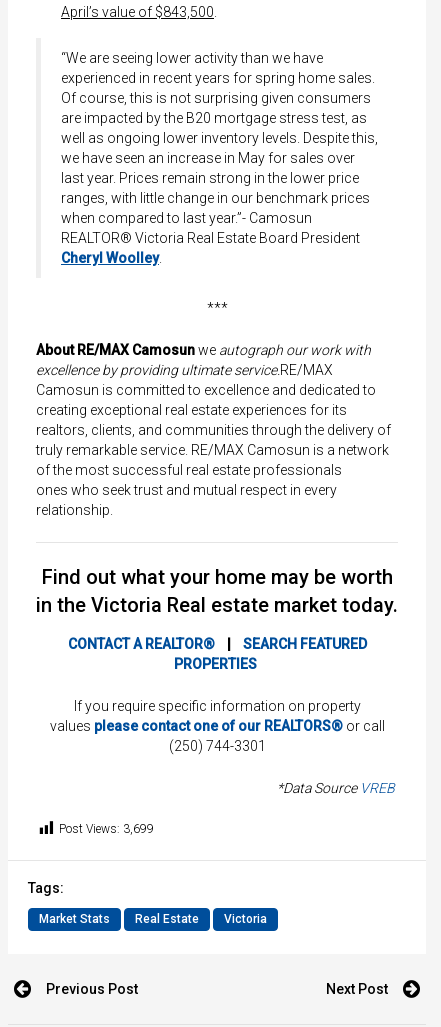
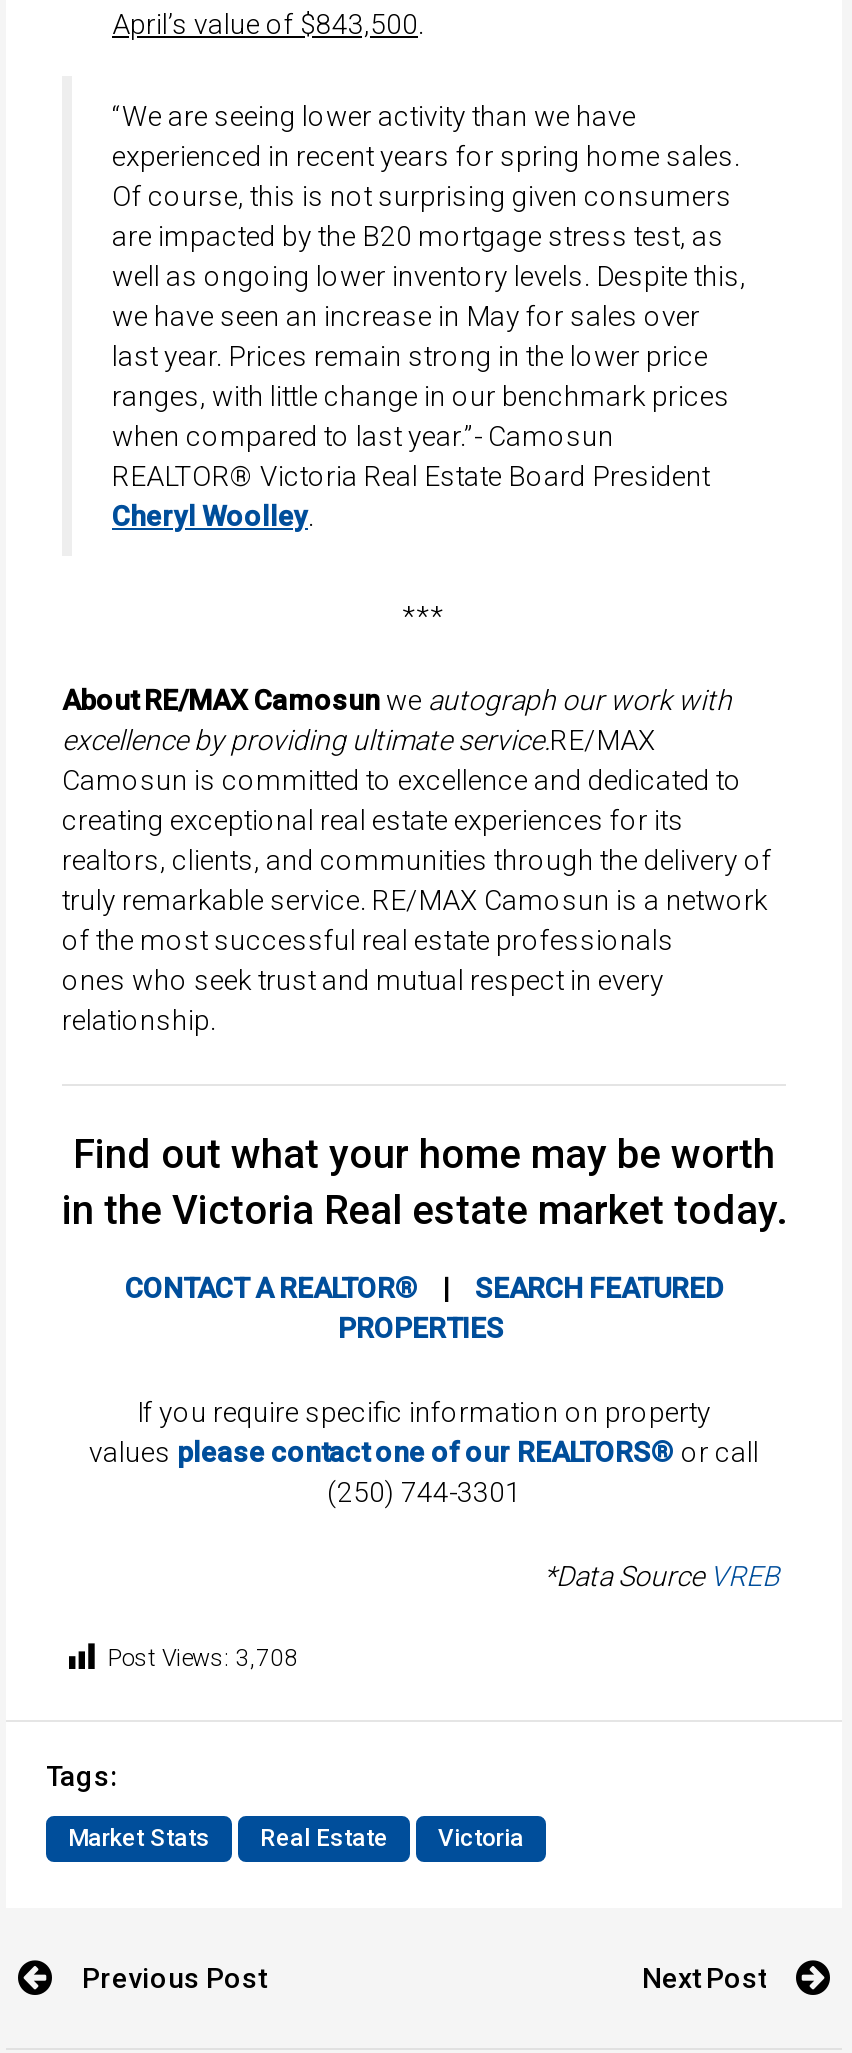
- Post Views: 3,699
+ Post Views: 3,708
